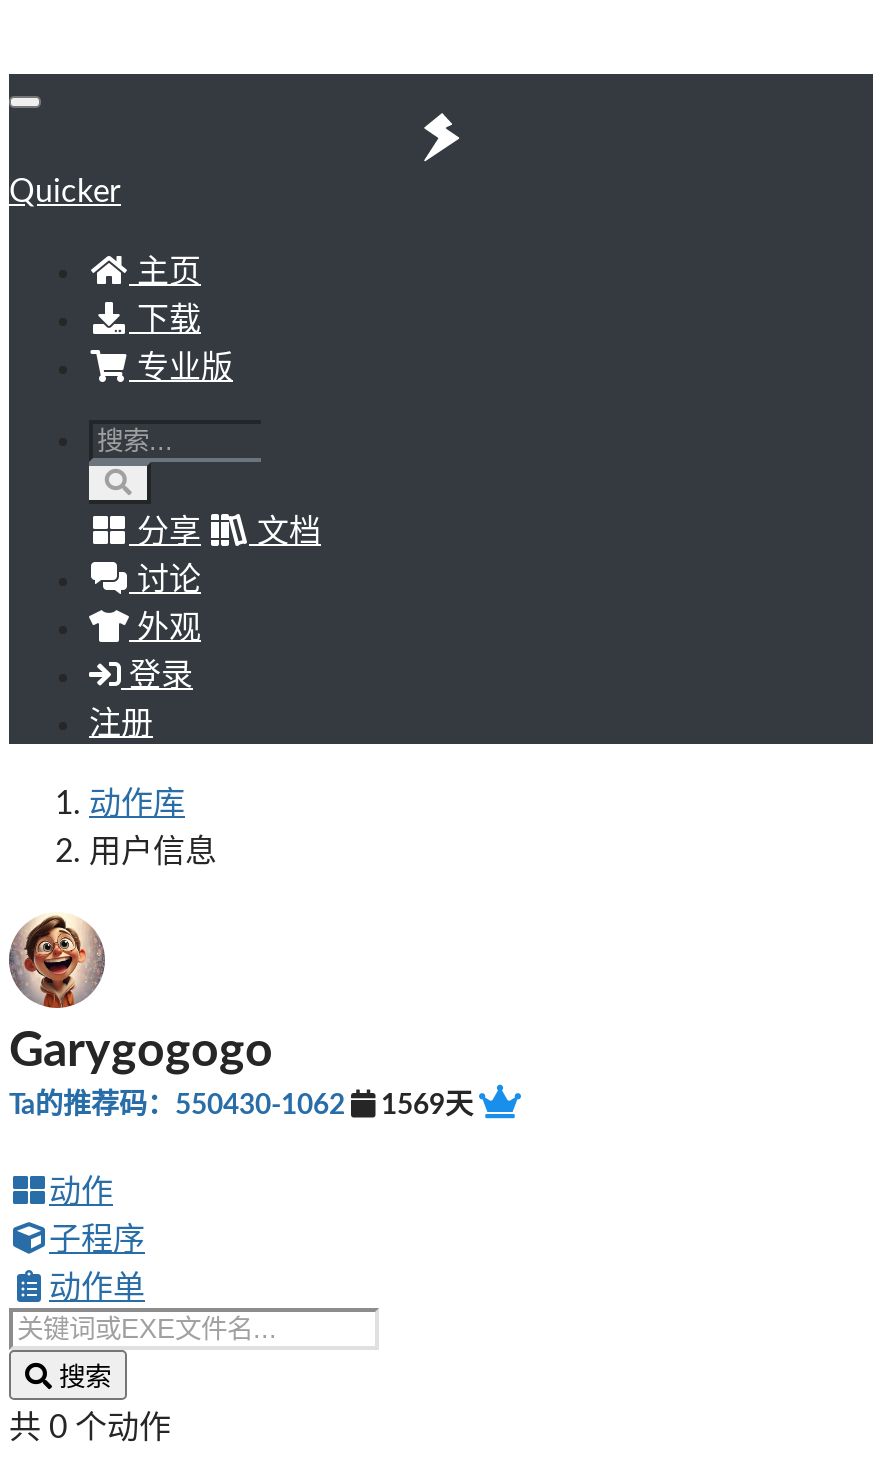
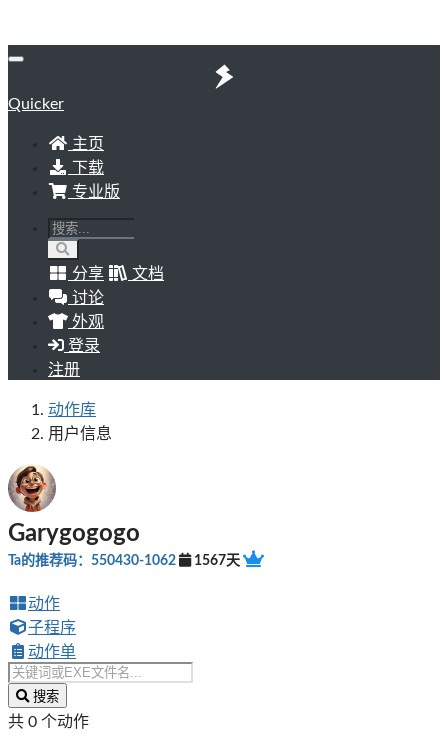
- Ta的推荐码：550430-1062 1569天
+ Ta的推荐码：550430-1062 1567天
